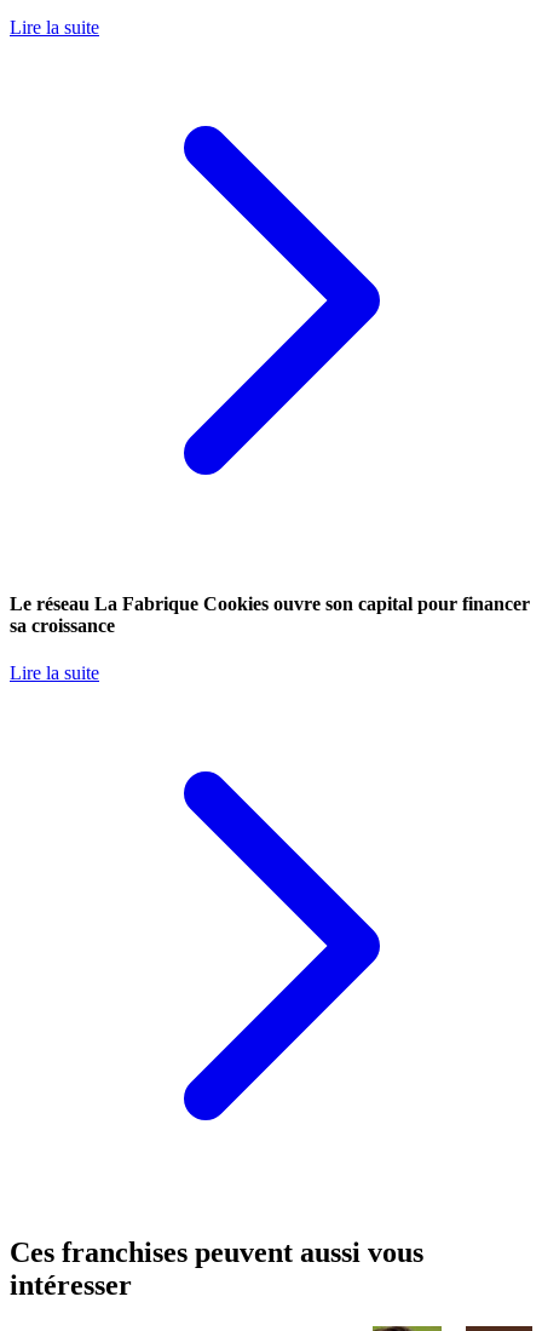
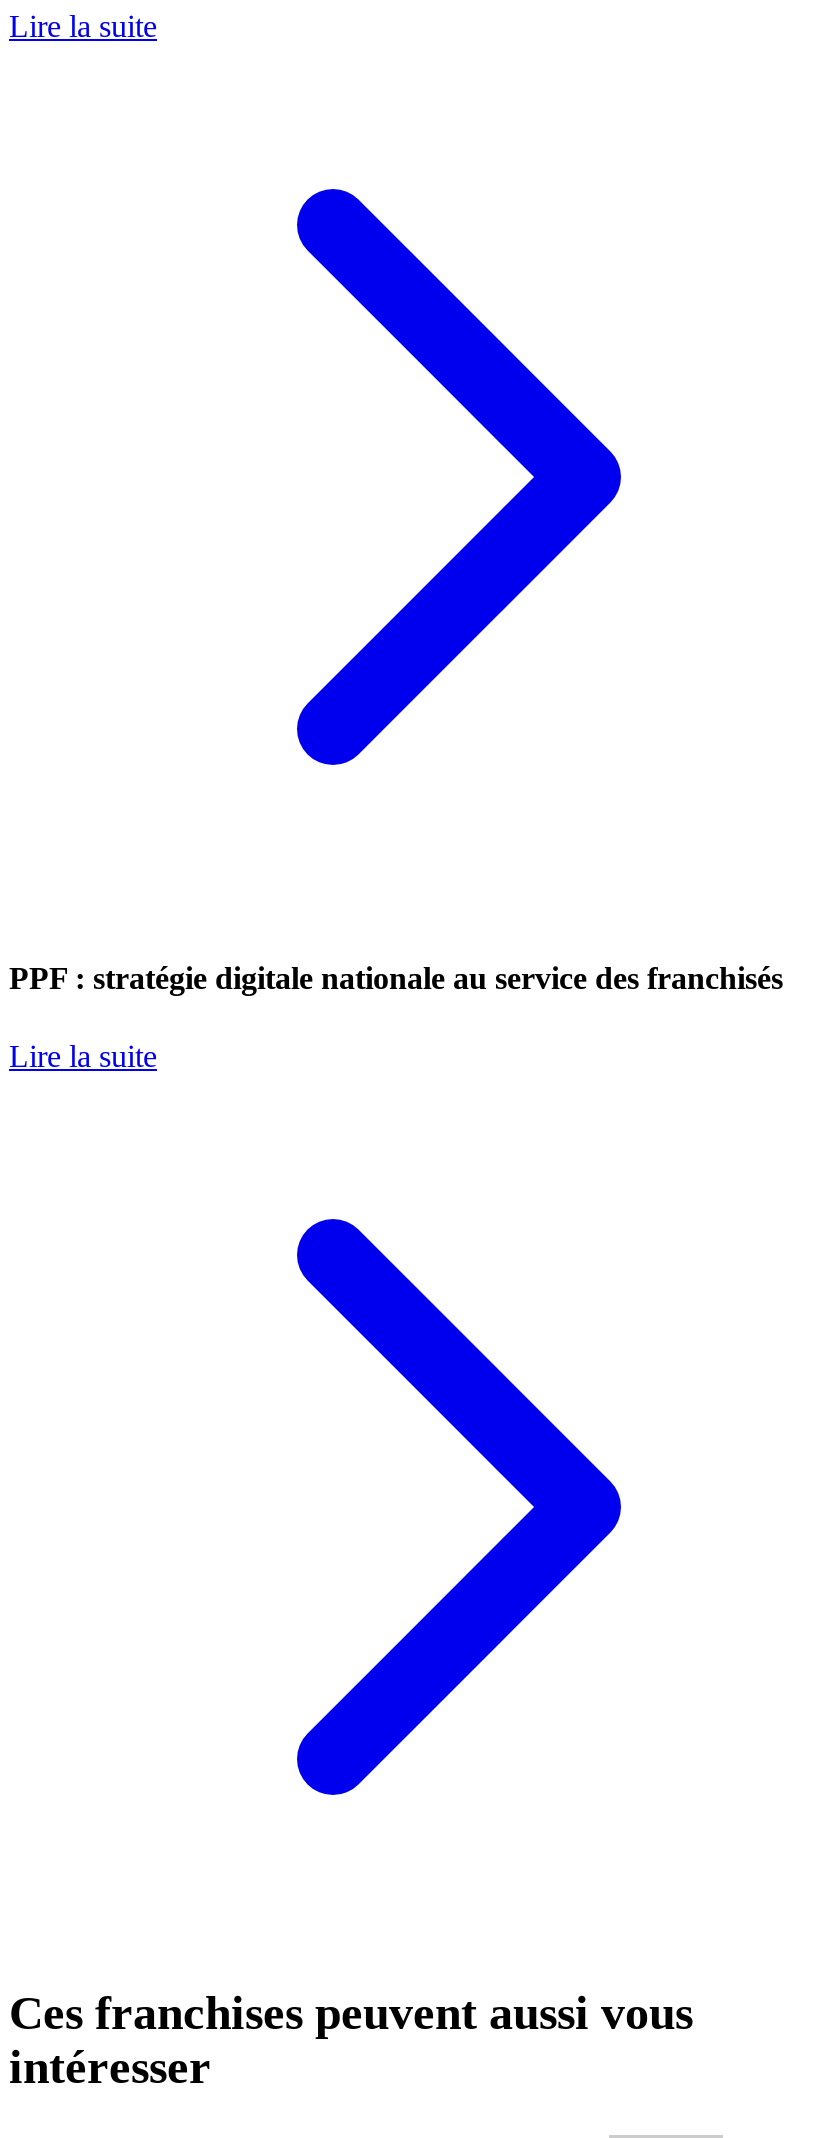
- Le réseau La Fabrique Cookies ouvre son capital pour financer
- sa croissance
+ PPF : stratégie digitale nationale au service des franchisés
